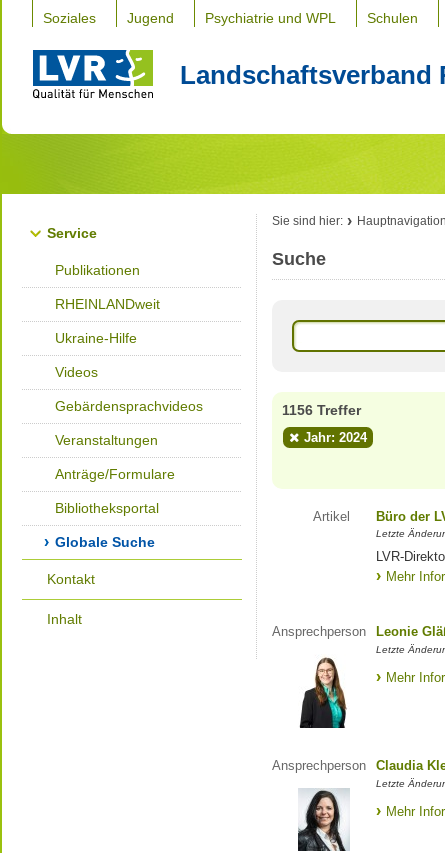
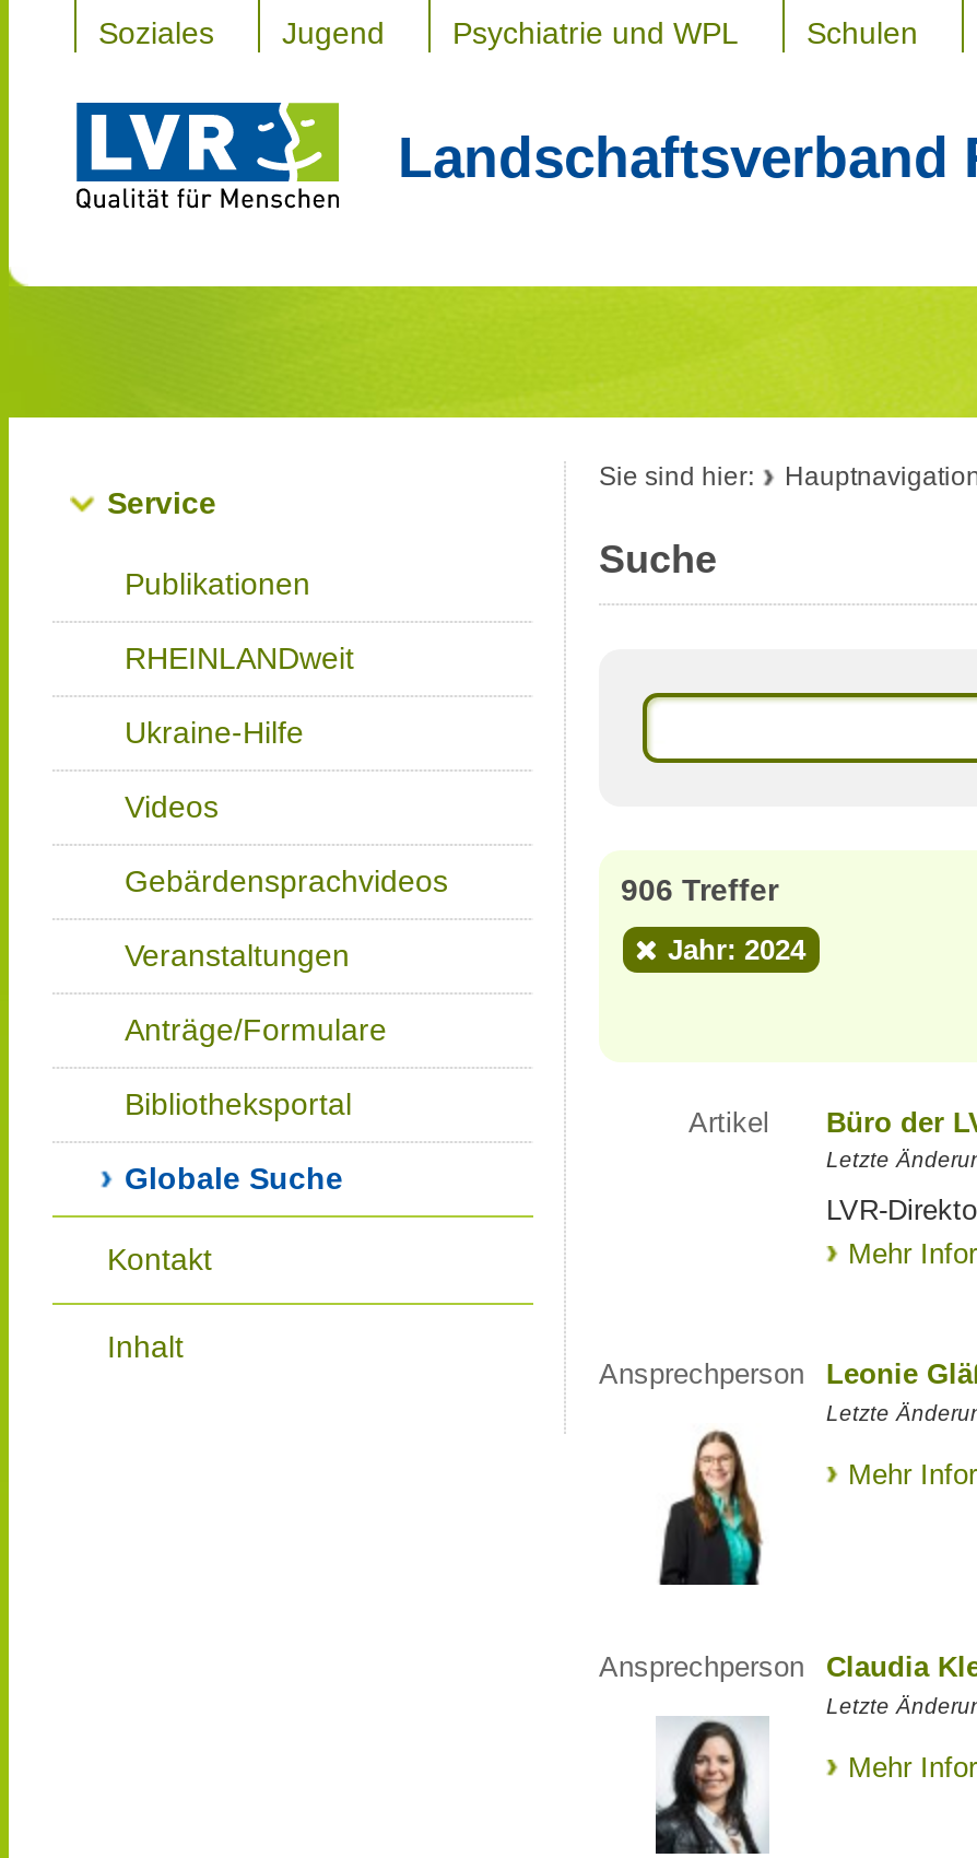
- 1156 Treffer
+ 906 Treffer
